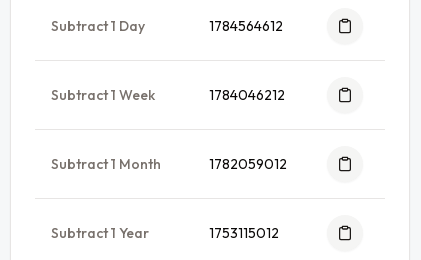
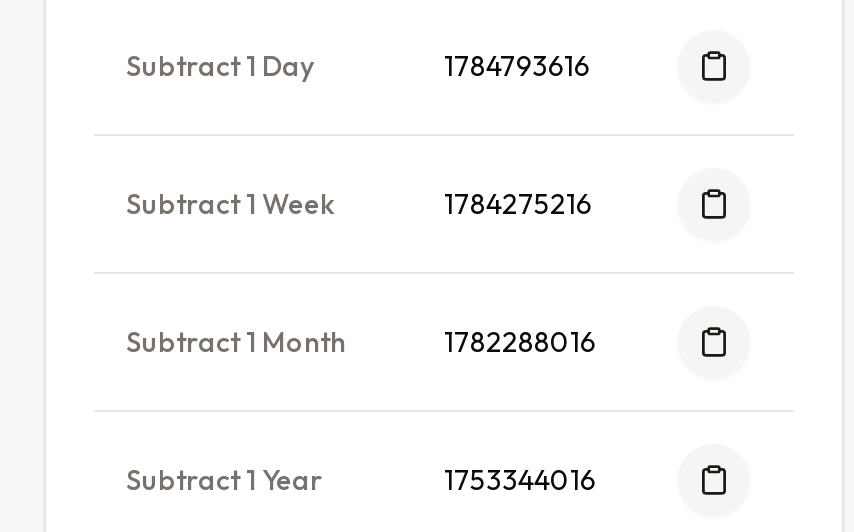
- 1784564612
+ 1784793616

- 1784046212
+ 1784275216

- 1782059012
+ 1782288016

- 1753115012
+ 1753344016
